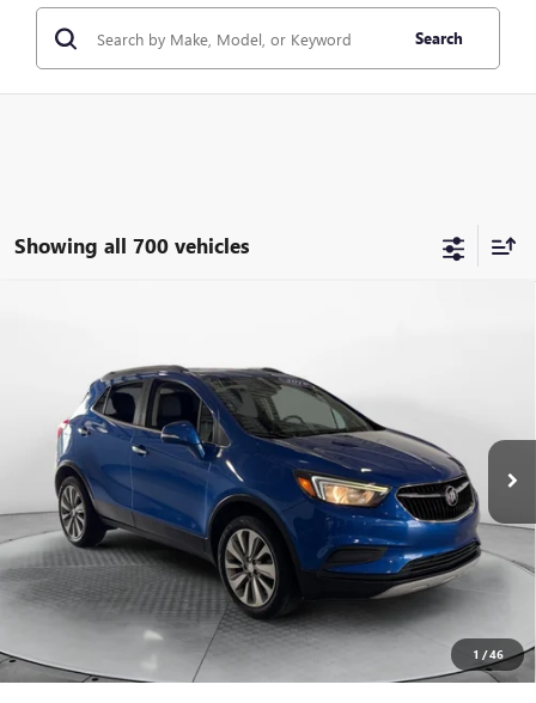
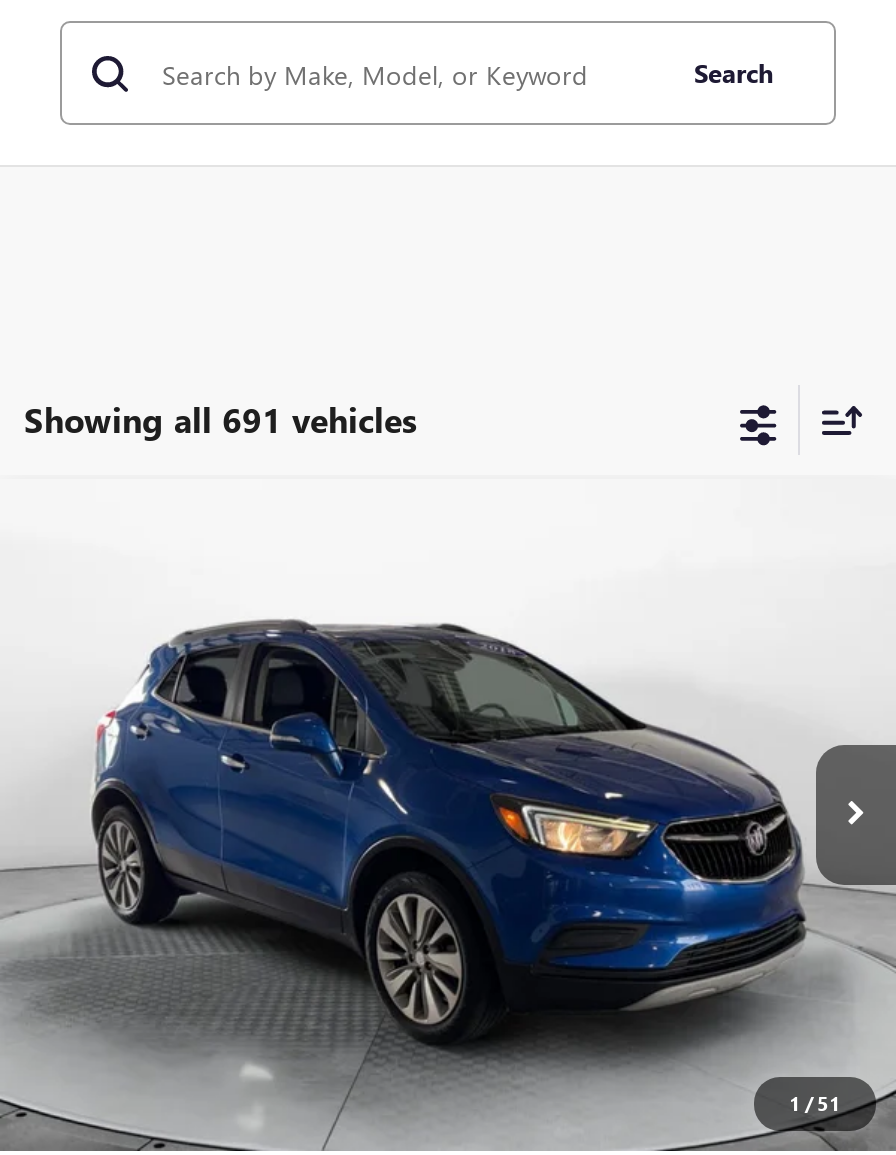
- Showing all 700 vehicles
+ Showing all 691 vehicles

- 1 / 46
+ 1 / 51
